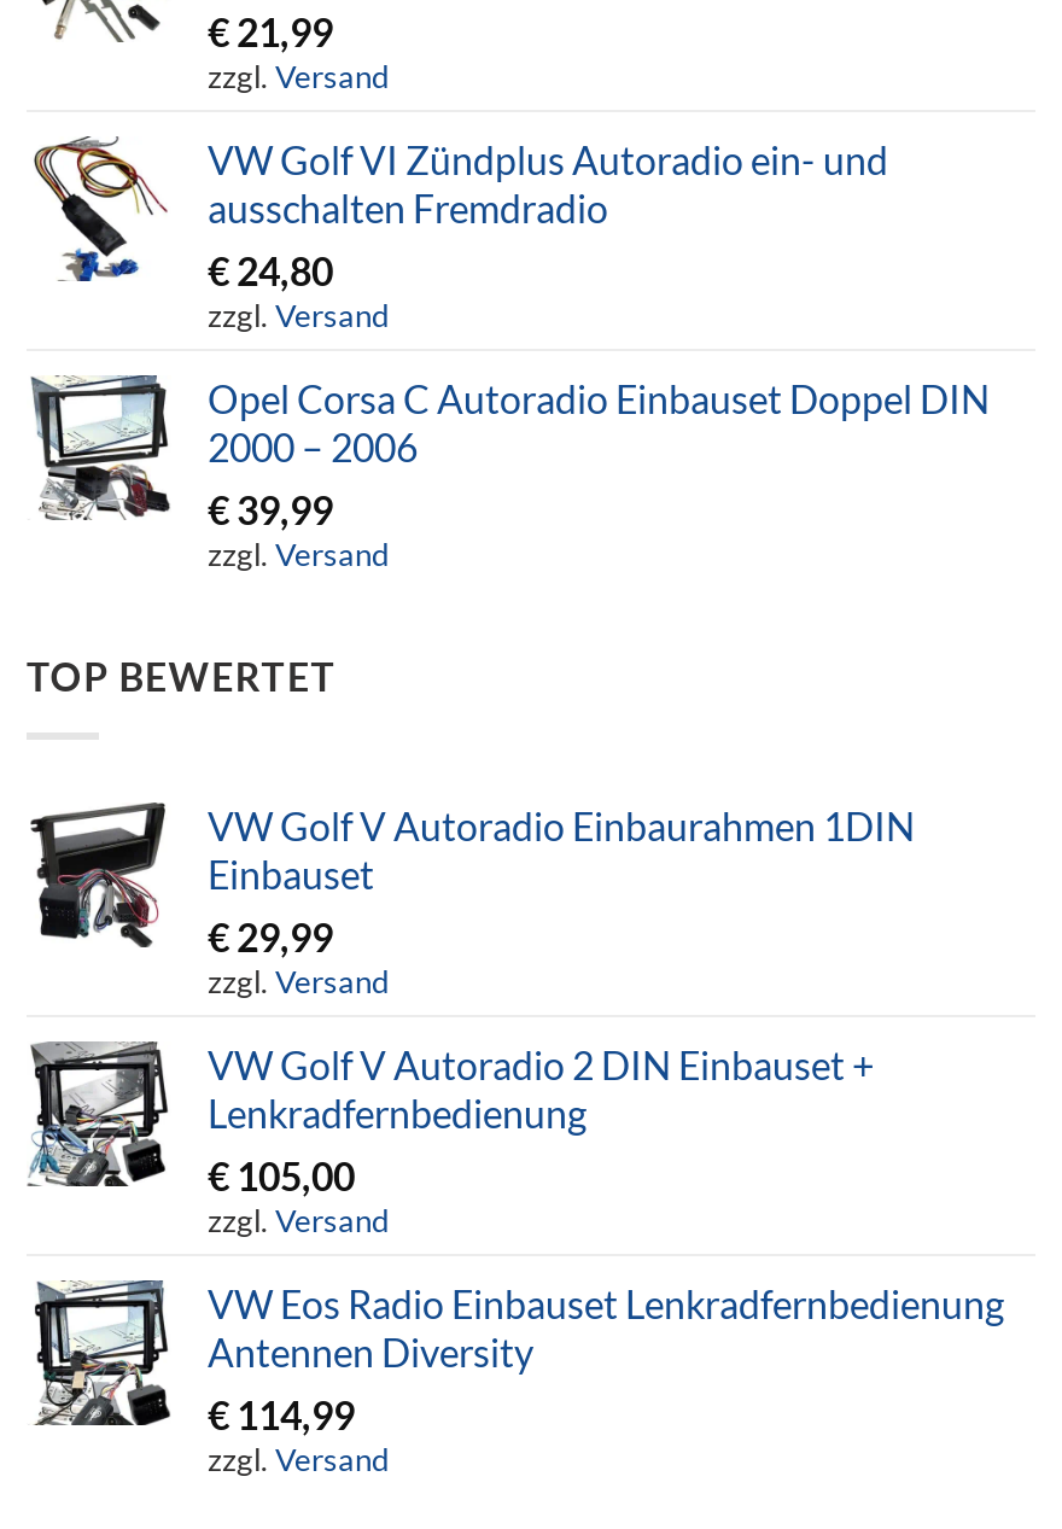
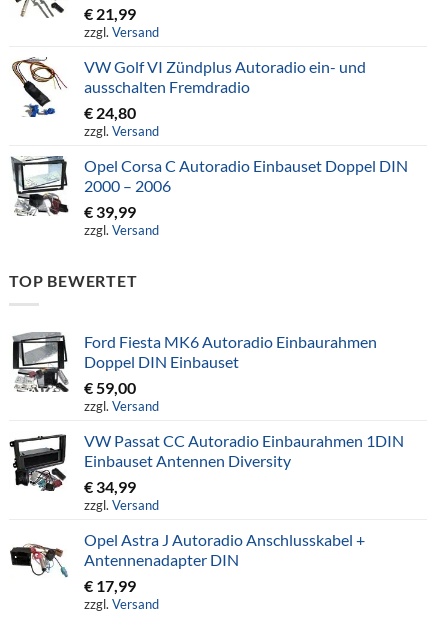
- [image]
- VW Golf V Autoradio Einbaurahmen 1DIN
- Einbauset
- €29,99
+ [image]
+ Ford Fiesta MK6 Autoradio Einbaurahmen
+ Doppel DIN Einbauset
+ €59,00

- [image]
- VW Golf V Autoradio 2 DIN Einbauset +
- Lenkradfernbedienung
- €105,00
+ [image]
+ VW Passat CC Autoradio Einbaurahmen 1DIN
+ Einbauset Antennen Diversity
+ €34,99

- [image]
- VW Eos Radio Einbauset Lenkradfernbedienung
- Antennen Diversity
- €114,99
+ [image]
+ Opel Astra J Autoradio Anschlusskabel +
+ Antennenadapter DIN
+ €17,99
